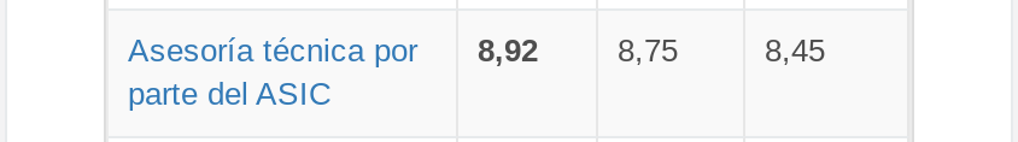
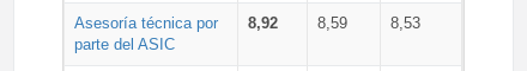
- 8,75
- 8,45
+ 8,59
+ 8,53
